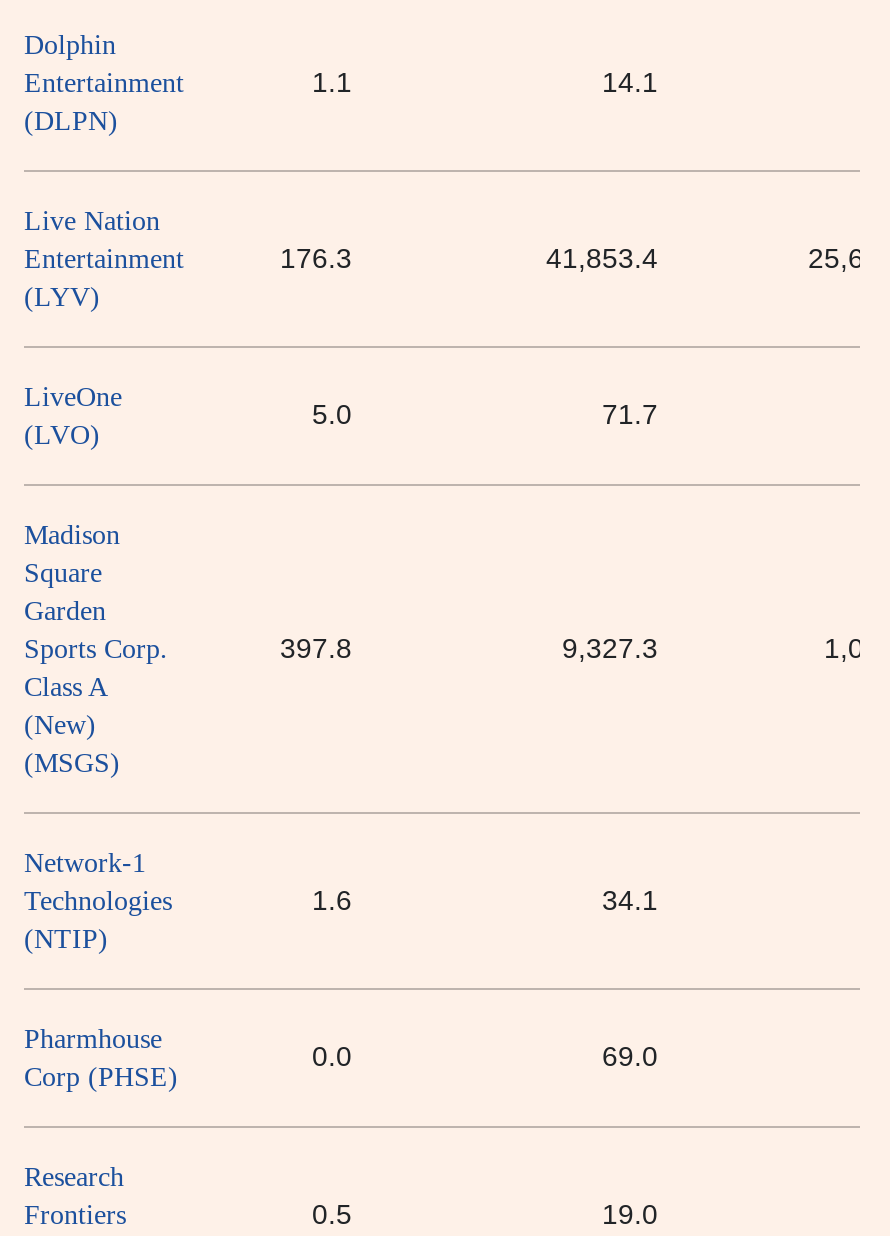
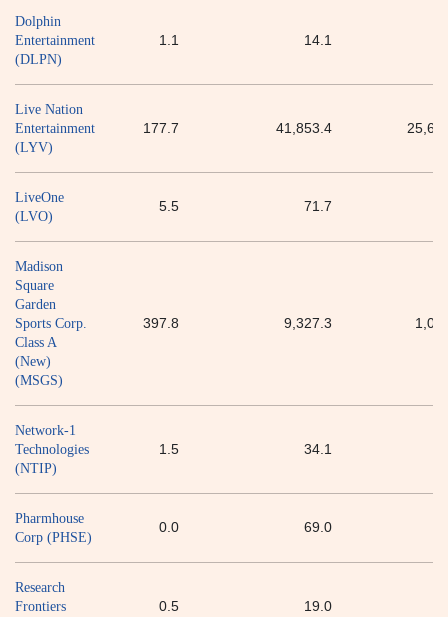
- 176.3
+ 177.7

- 5.0
+ 5.5

- 1.6
+ 1.5
